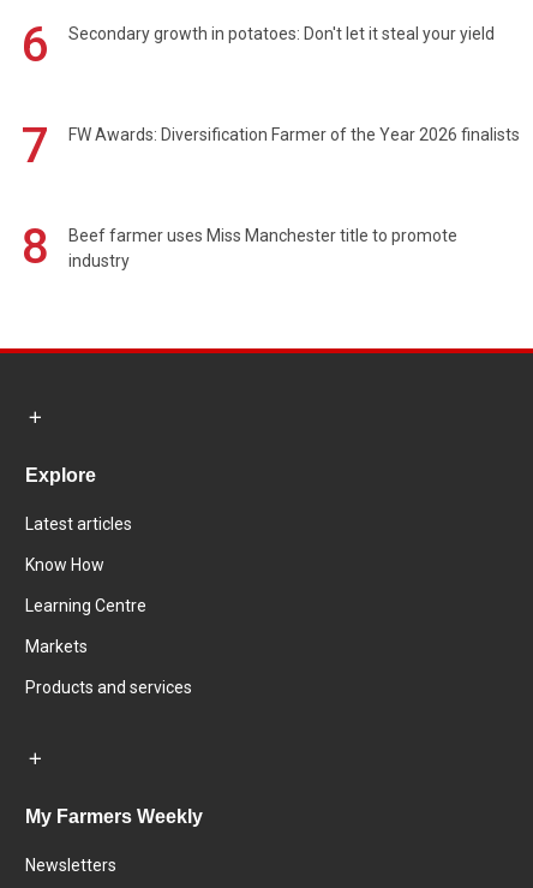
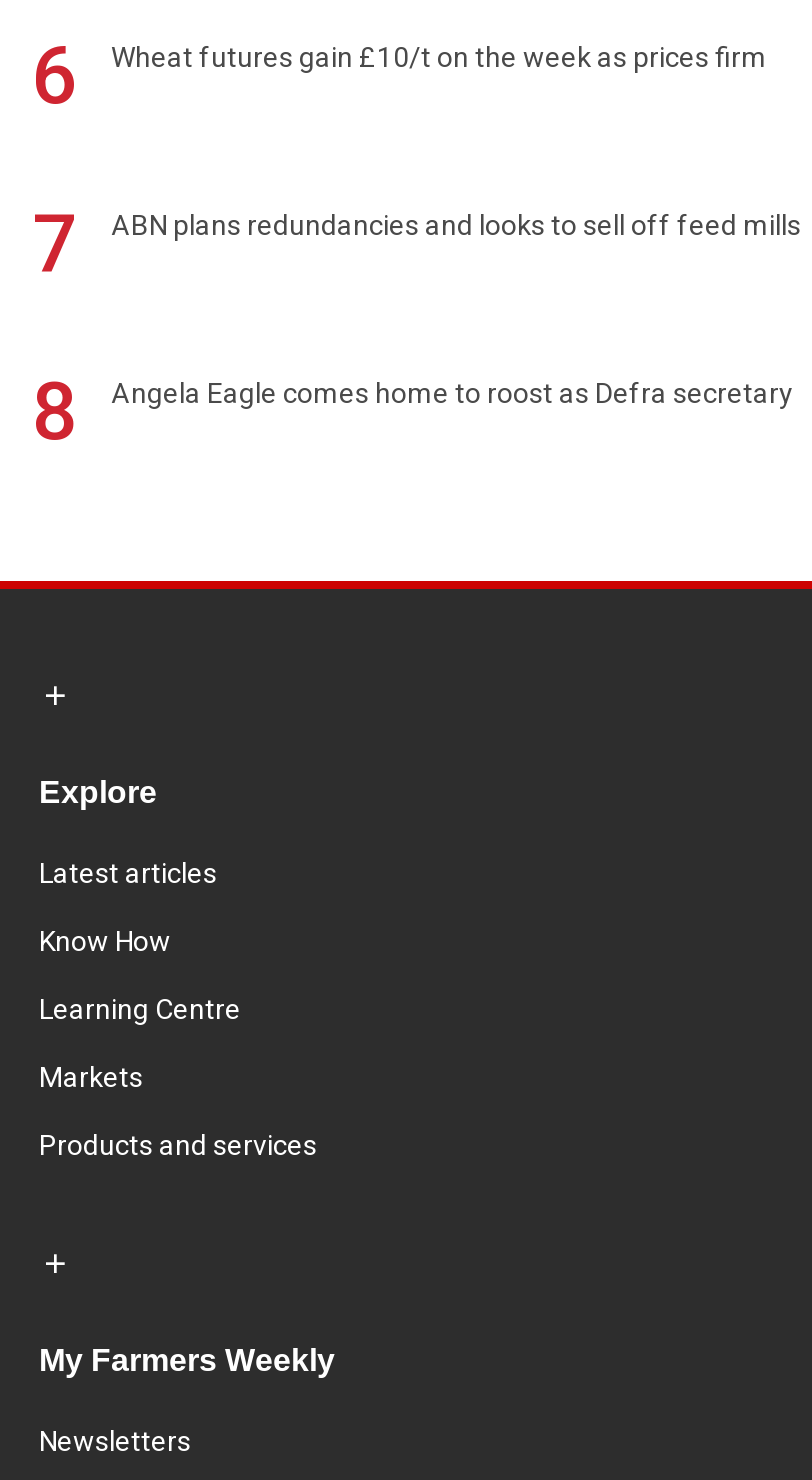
- Secondary growth in potatoes: Don't let it steal your yield
+ Wheat futures gain £10/t on the week as prices firm

- FW Awards: Diversification Farmer of the Year 2026 finalists
+ ABN plans redundancies and looks to sell off feed mills

- Beef farmer uses Miss Manchester title to promote
- industry
+ Angela Eagle comes home to roost as Defra secretary
